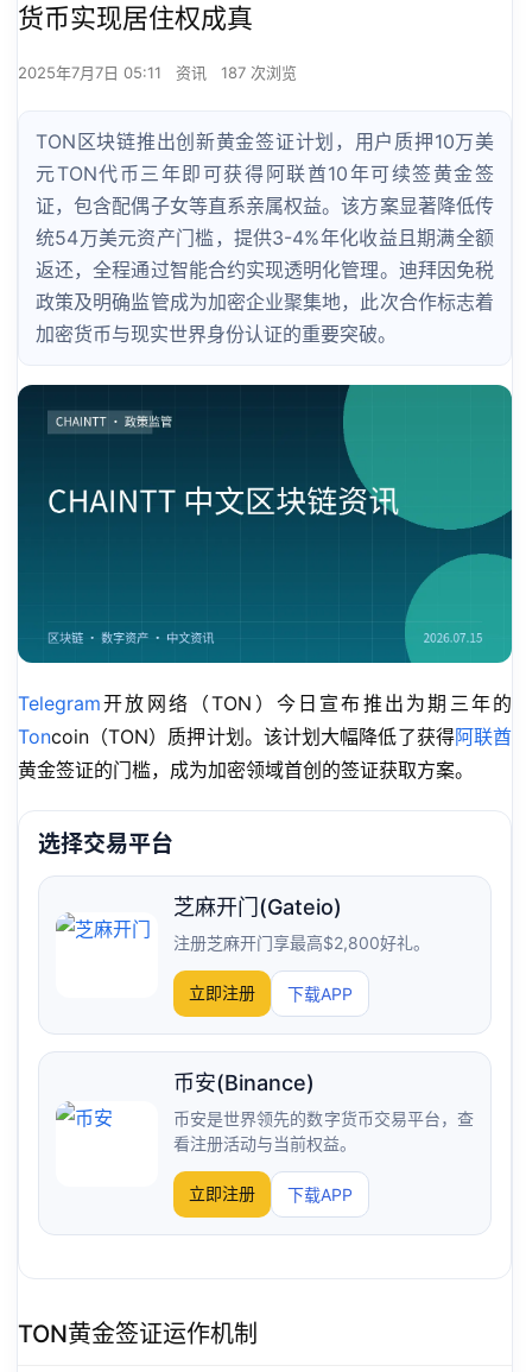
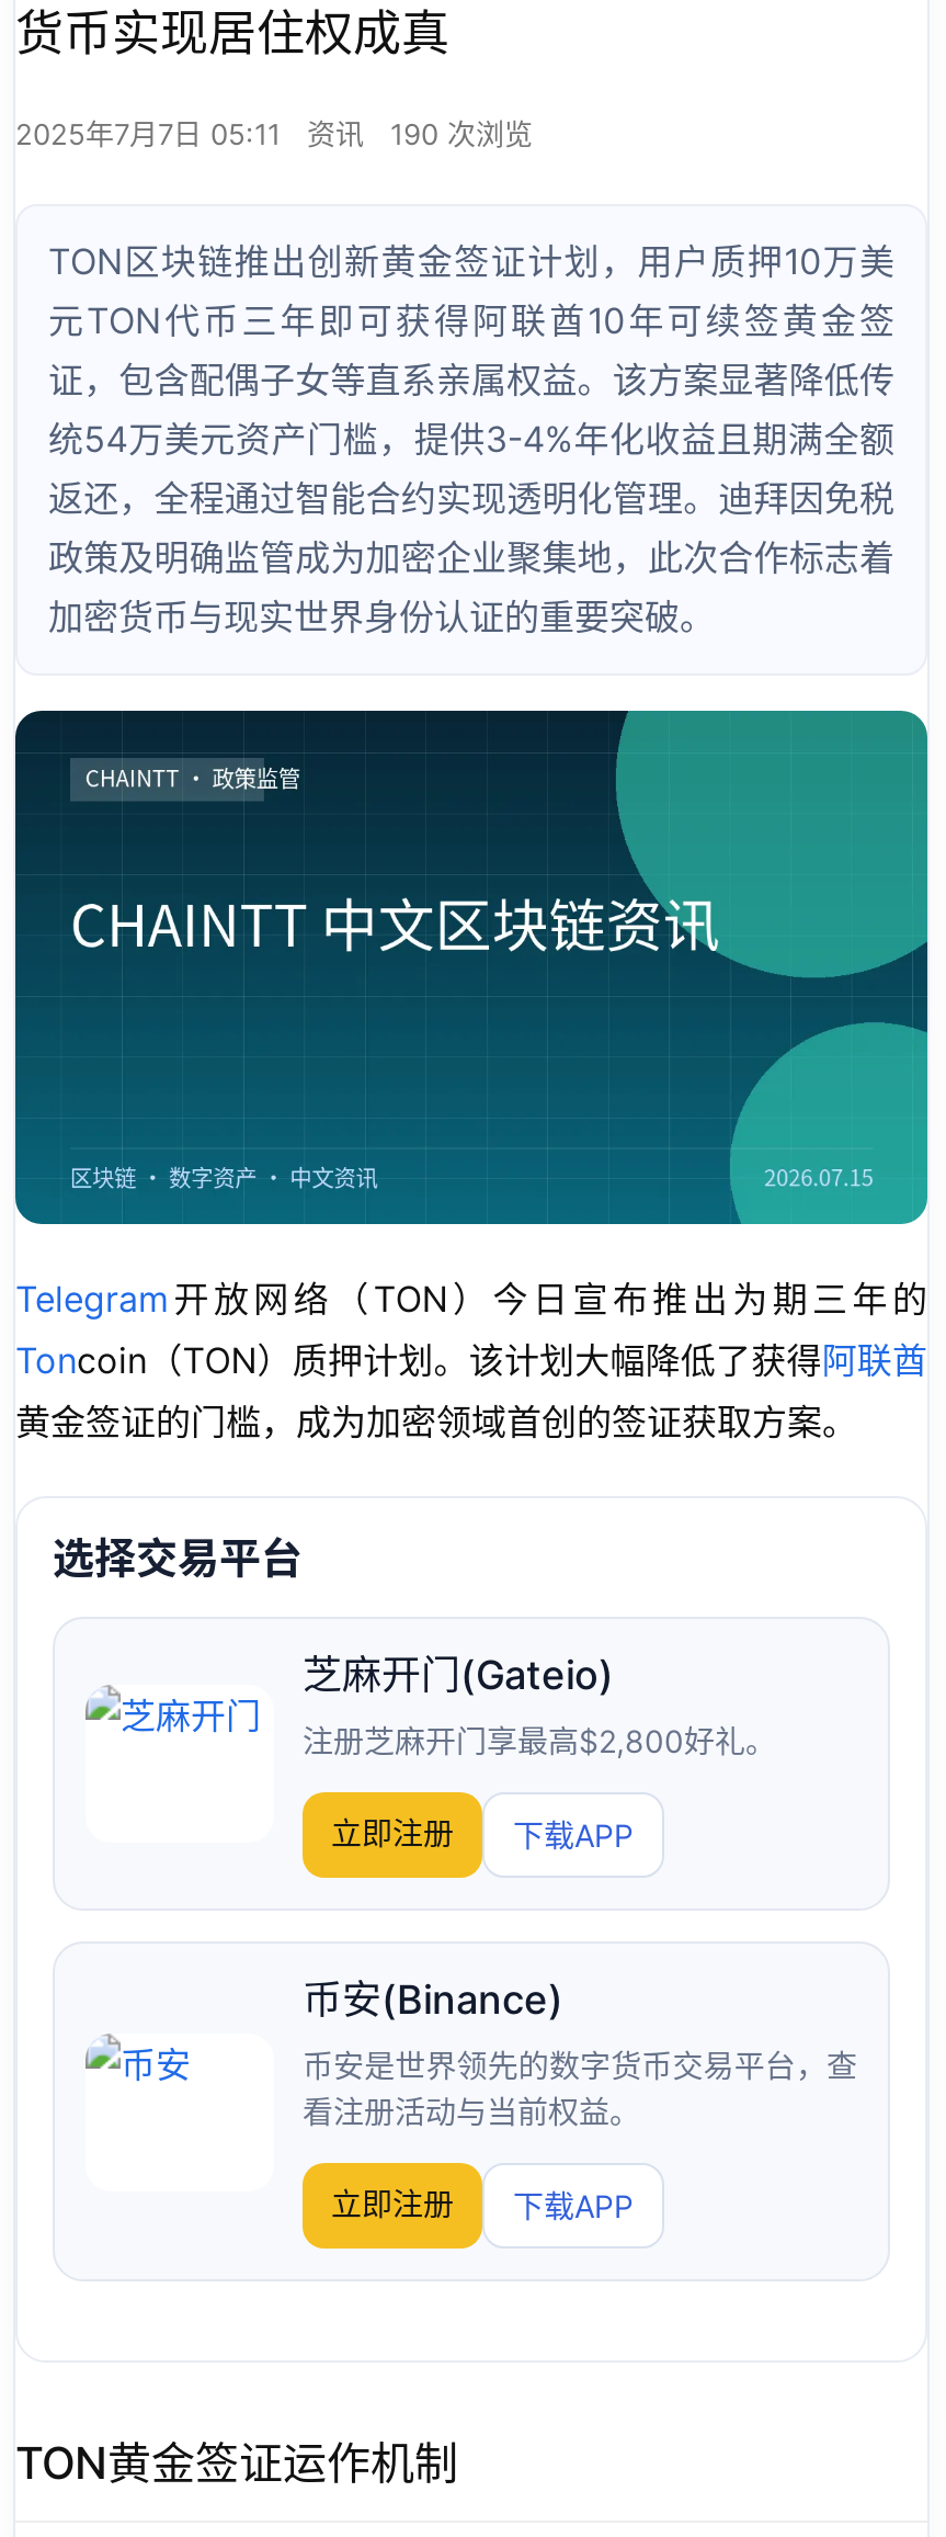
- 2025年7月7日 05:11 资讯 187 次浏览
+ 2025年7月7日 05:11 资讯 190 次浏览
